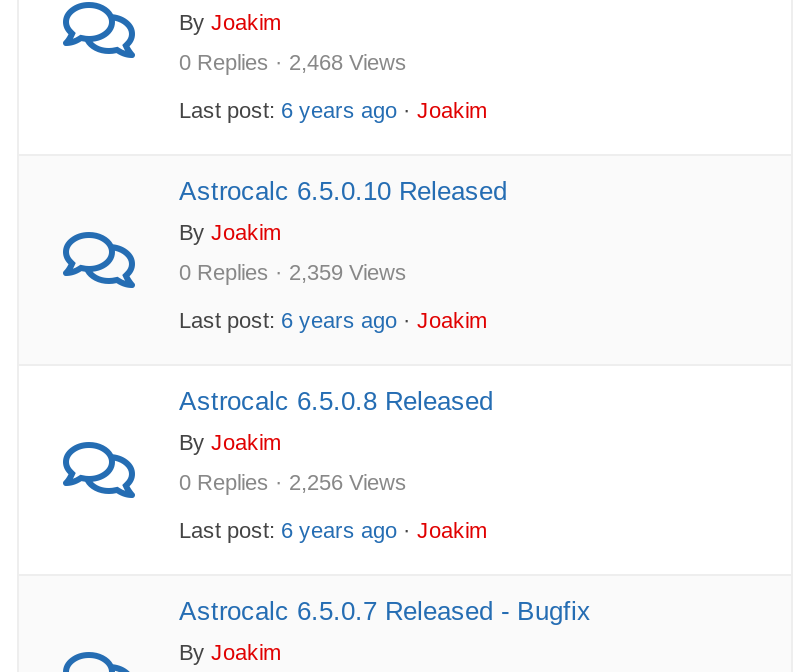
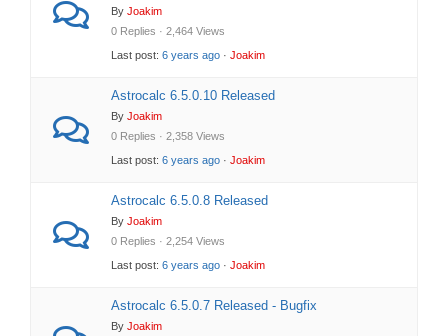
- 0 Replies · 2,468 Views
+ 0 Replies · 2,464 Views

- 0 Replies · 2,359 Views
+ 0 Replies · 2,358 Views

- 0 Replies · 2,256 Views
+ 0 Replies · 2,254 Views
